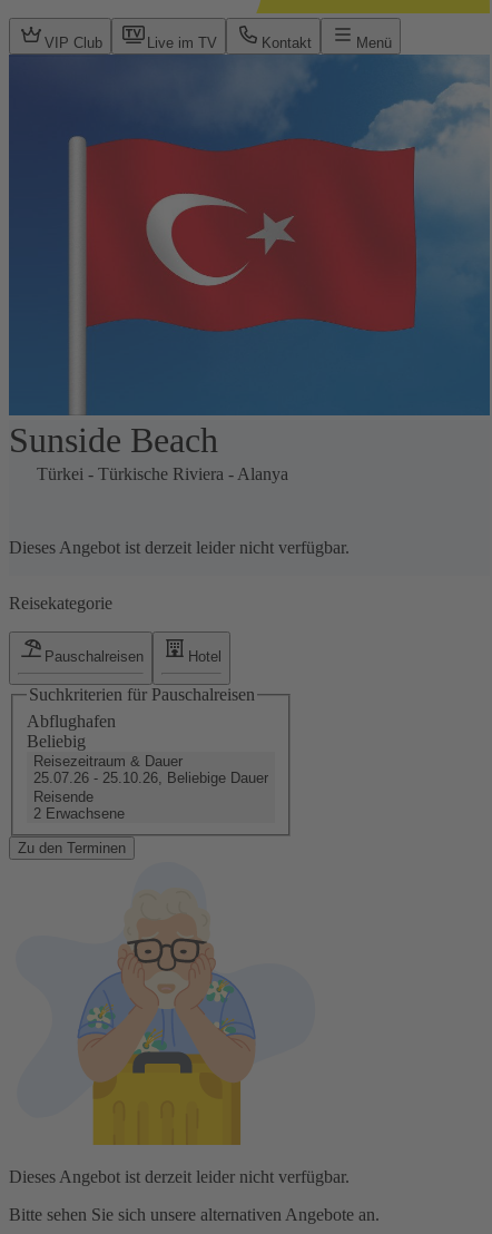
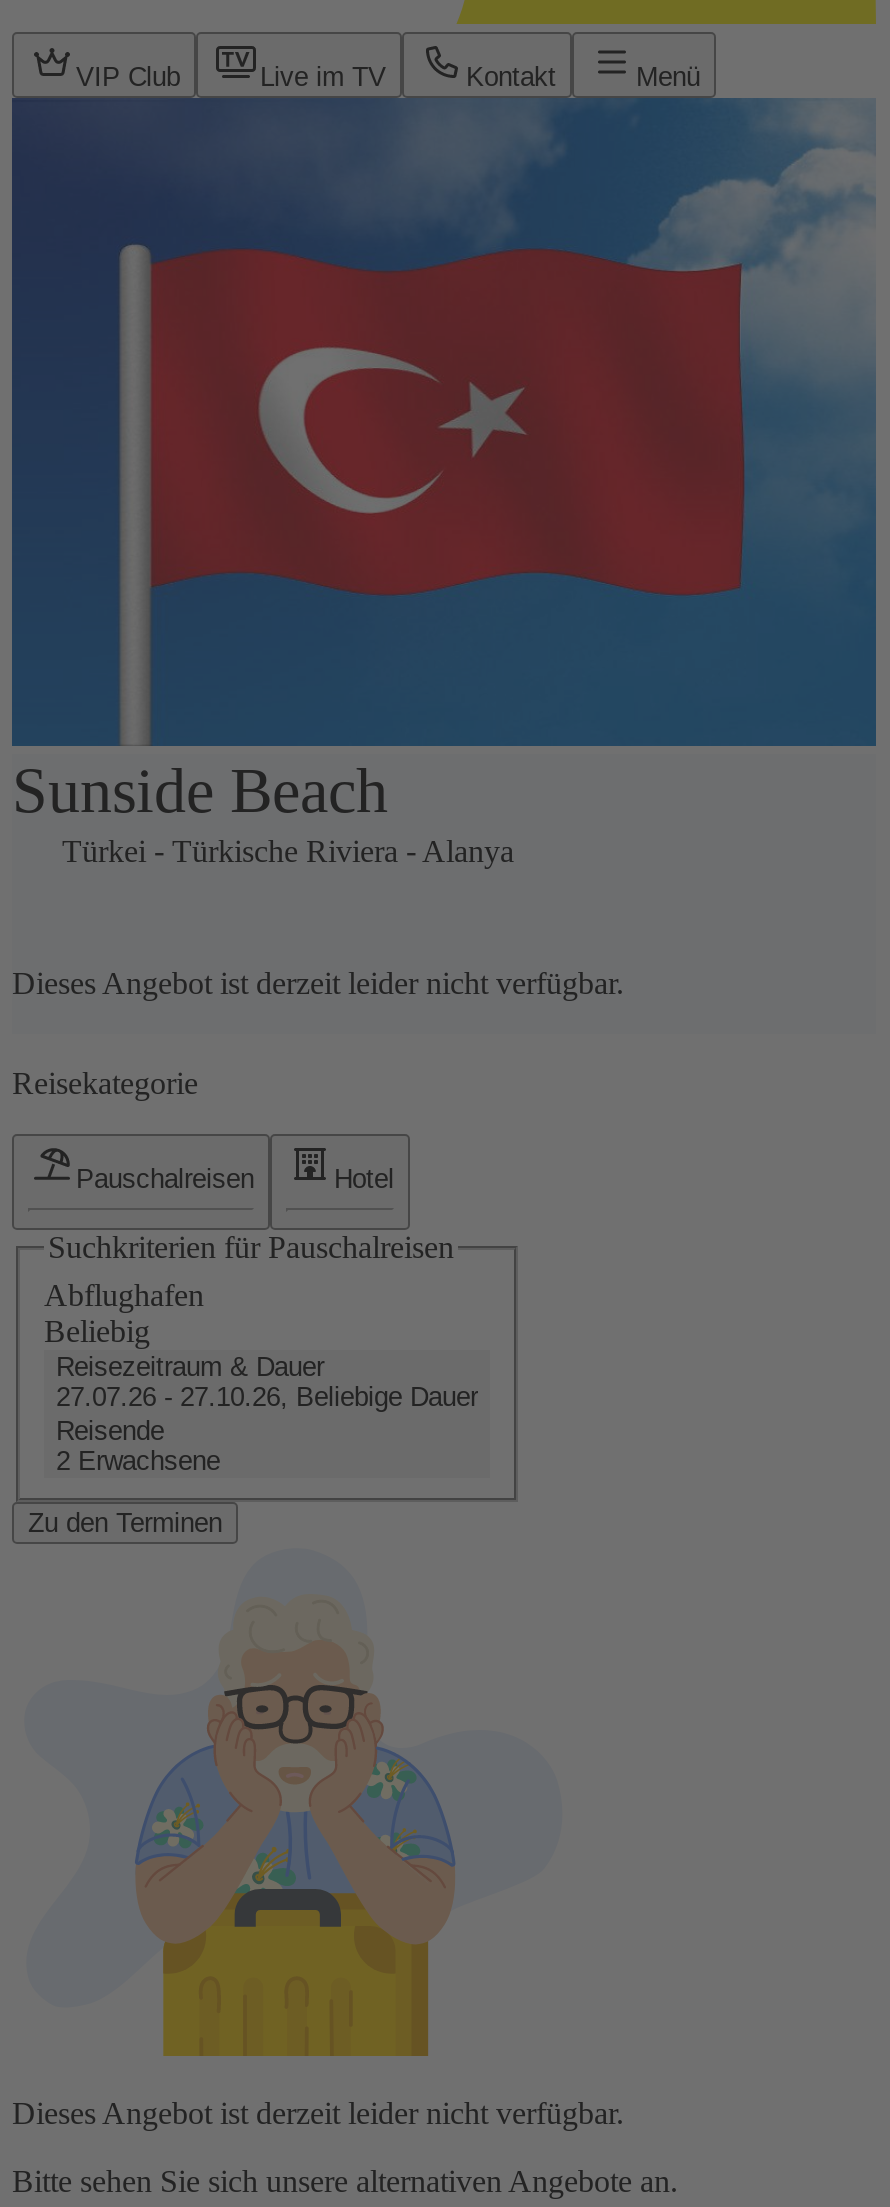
- 25.07.26 - 25.10.26, Beliebige Dauer
+ 27.07.26 - 27.10.26, Beliebige Dauer
